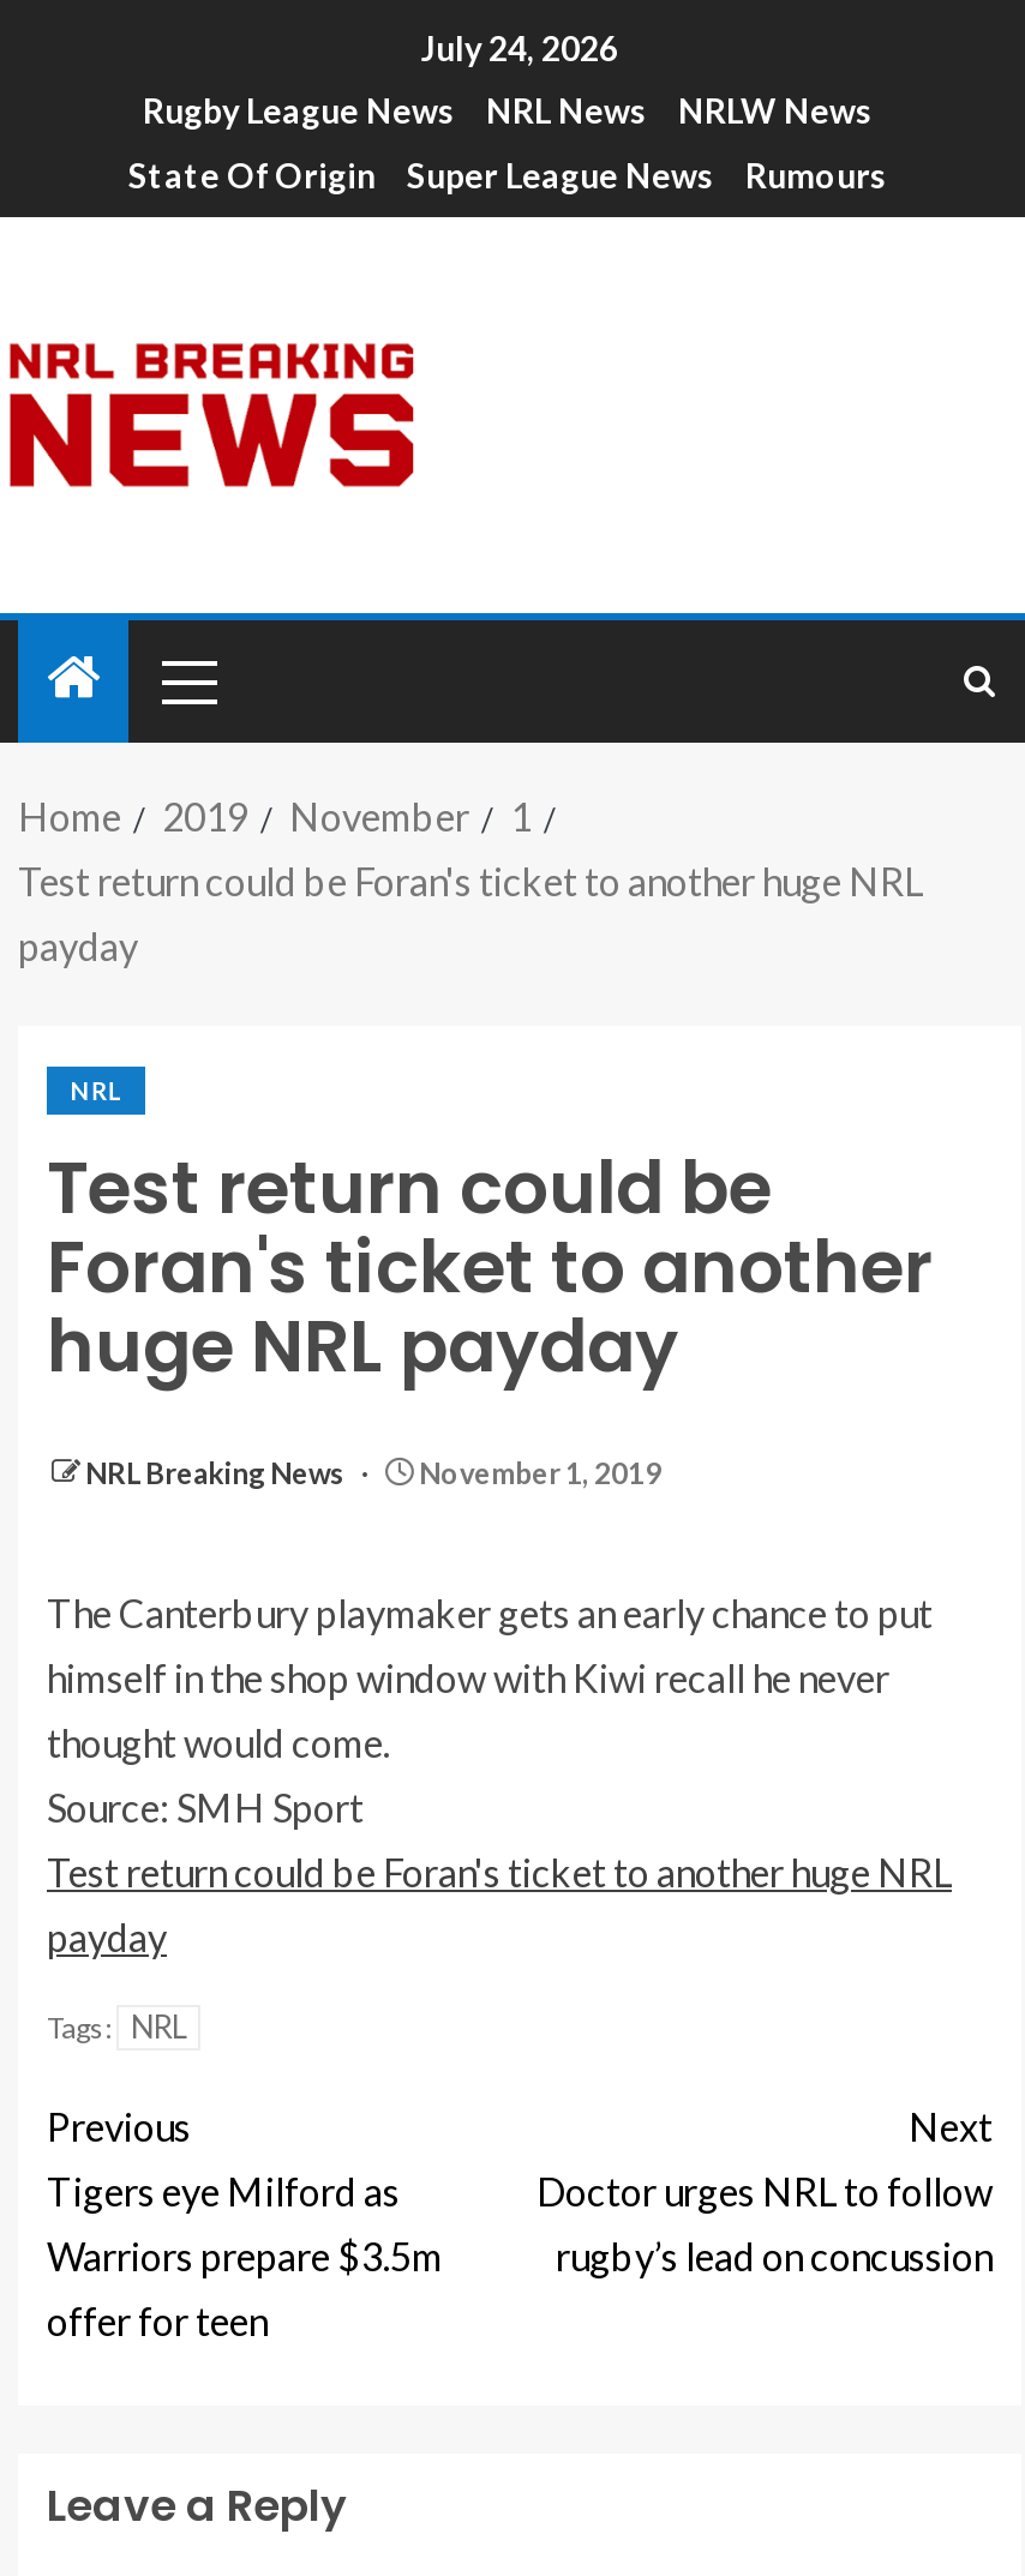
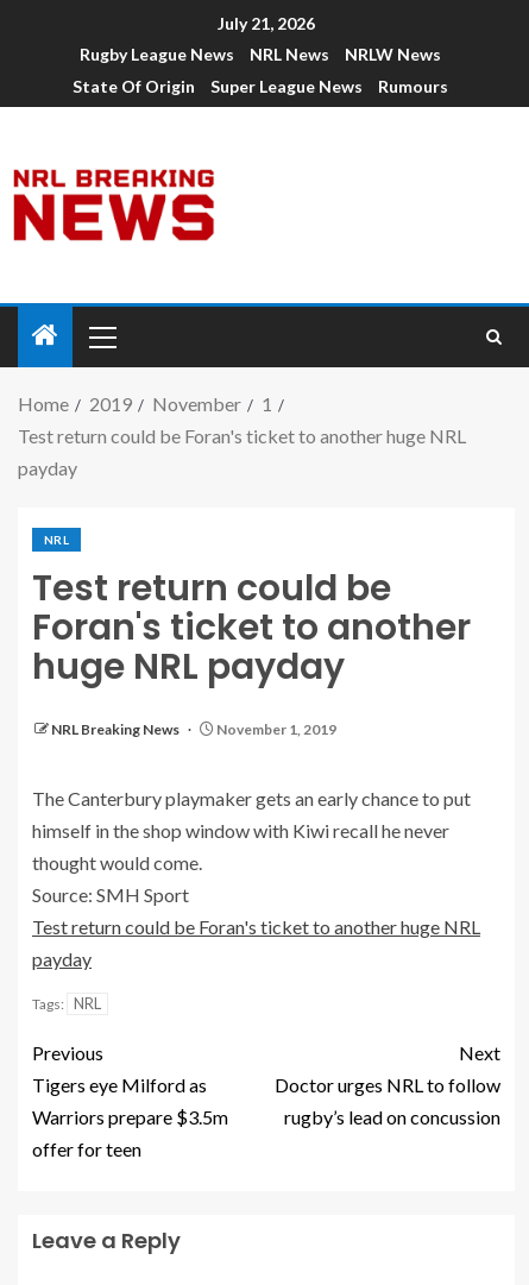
- July 24, 2026
+ July 21, 2026
